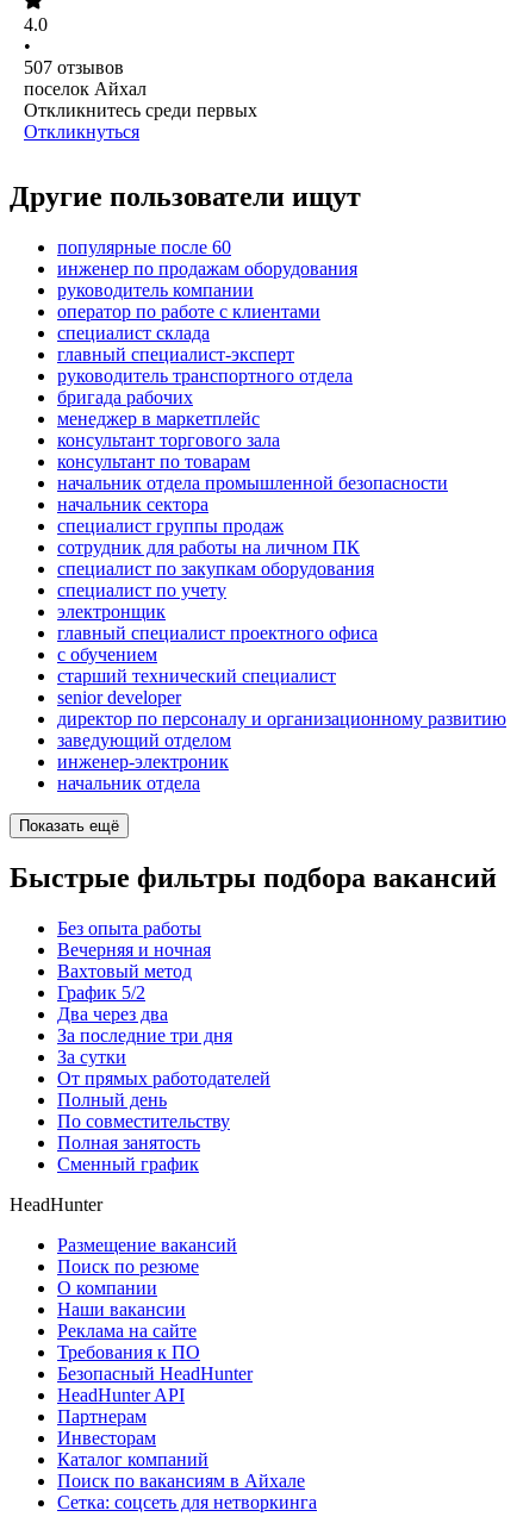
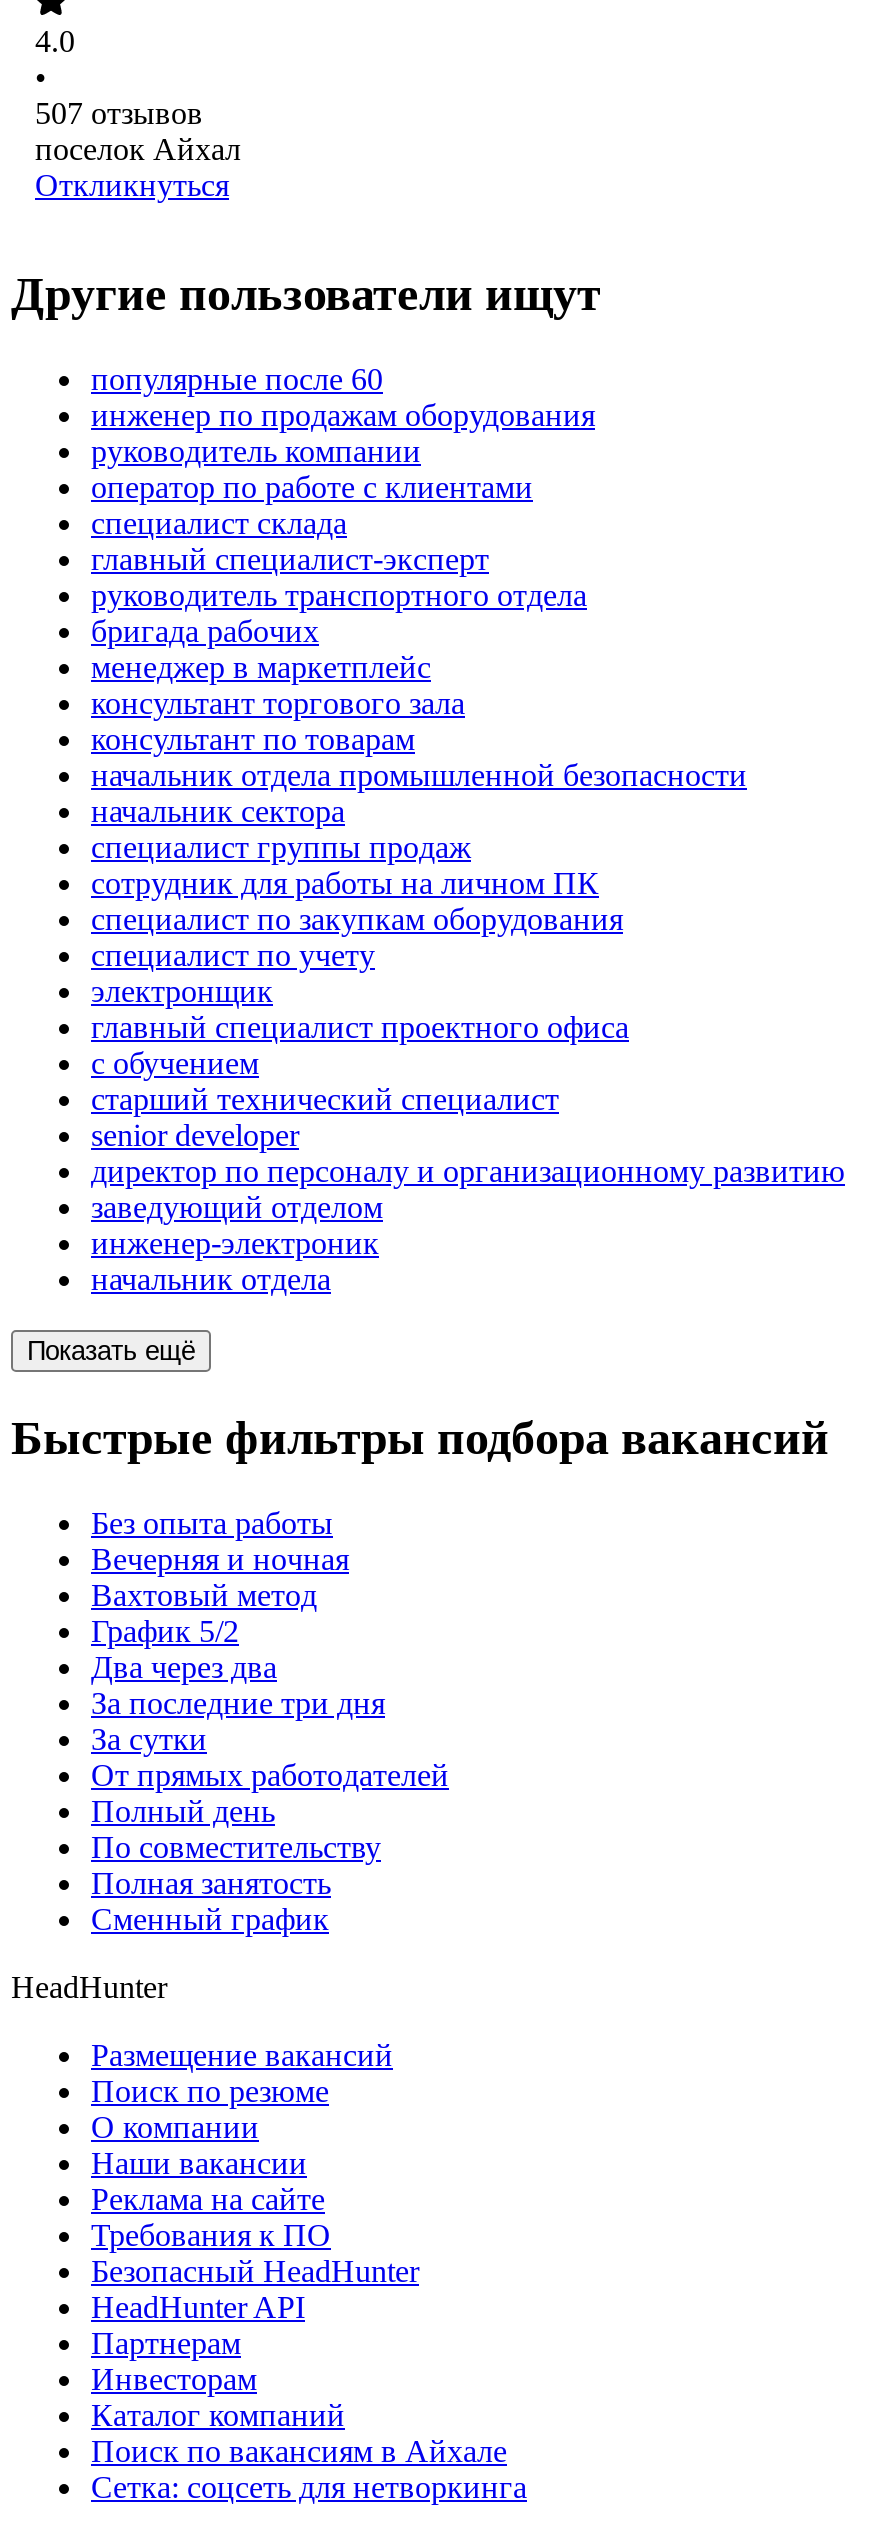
- Откликнитесь среди первых
